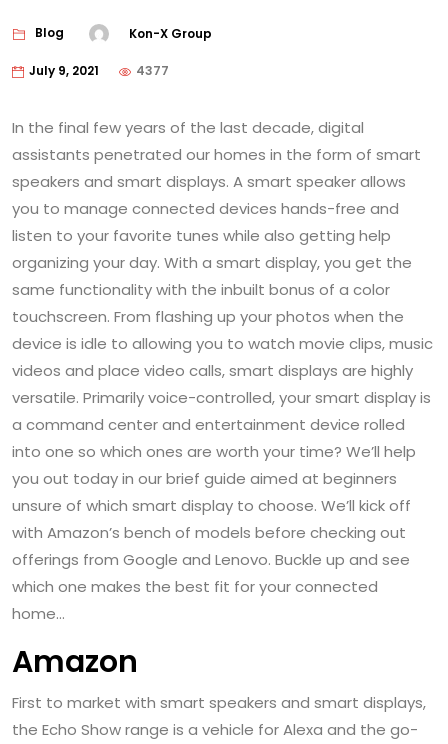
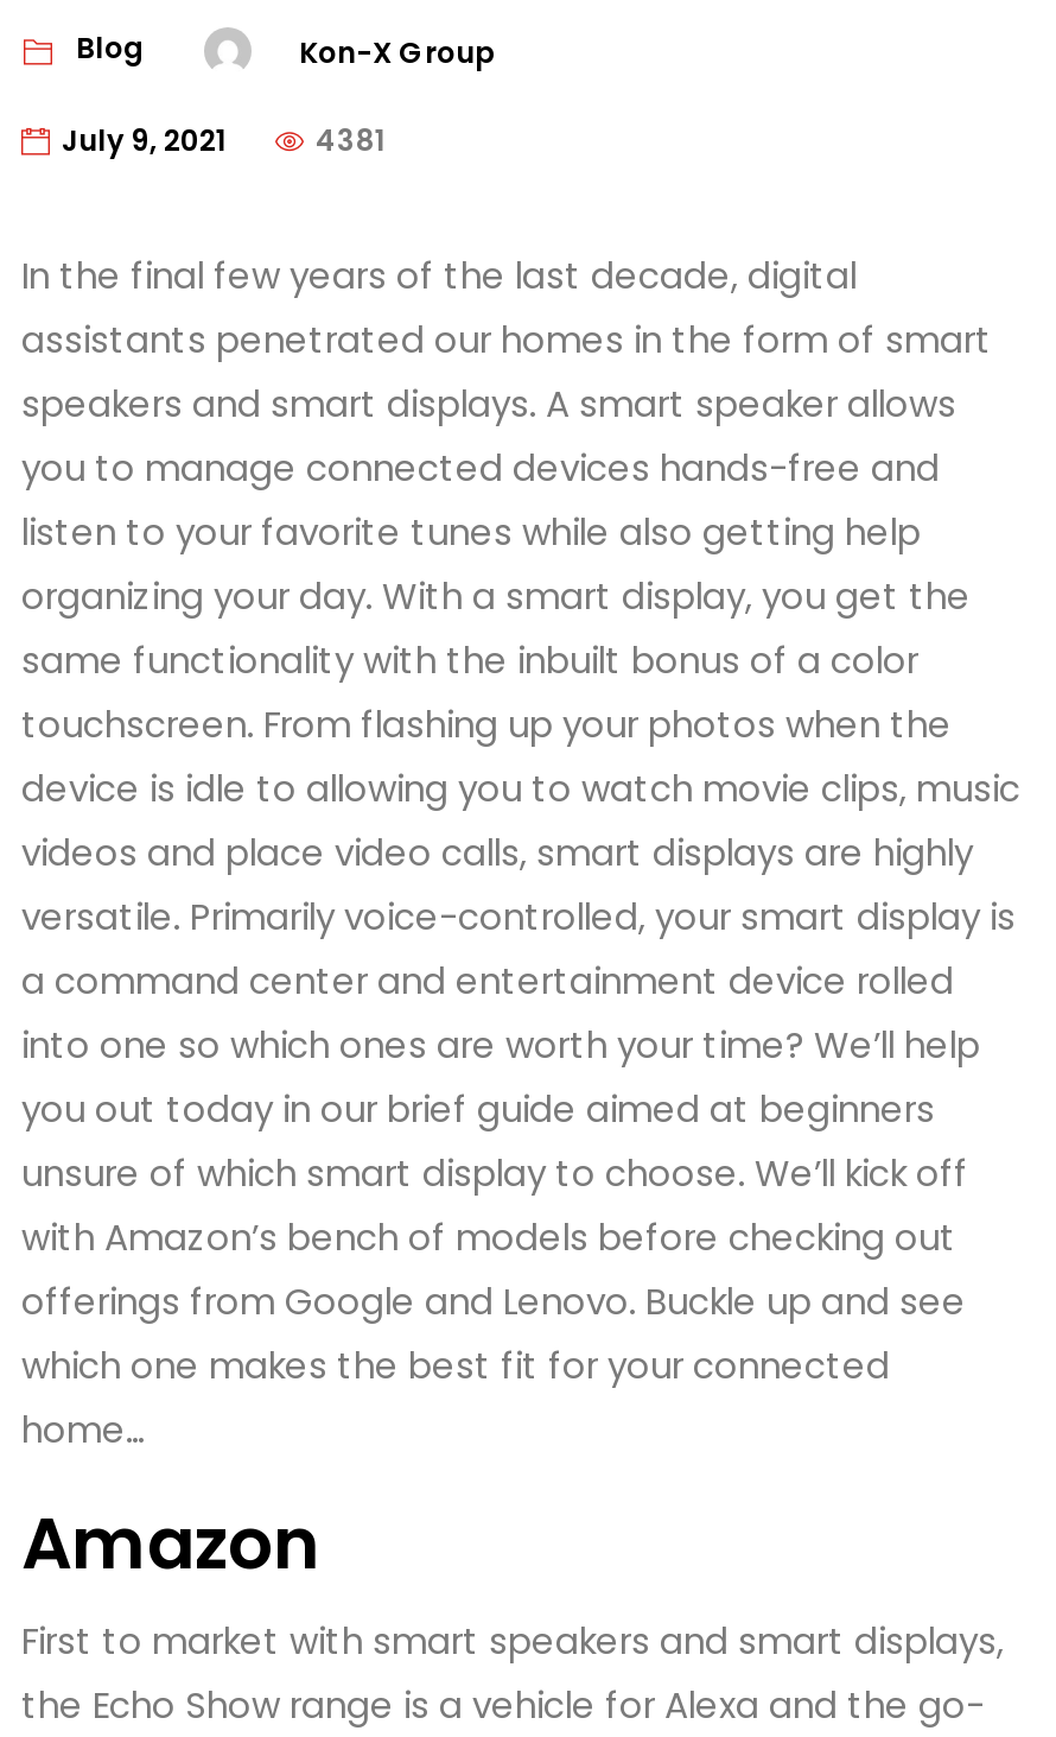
- 4377
+ 4381
